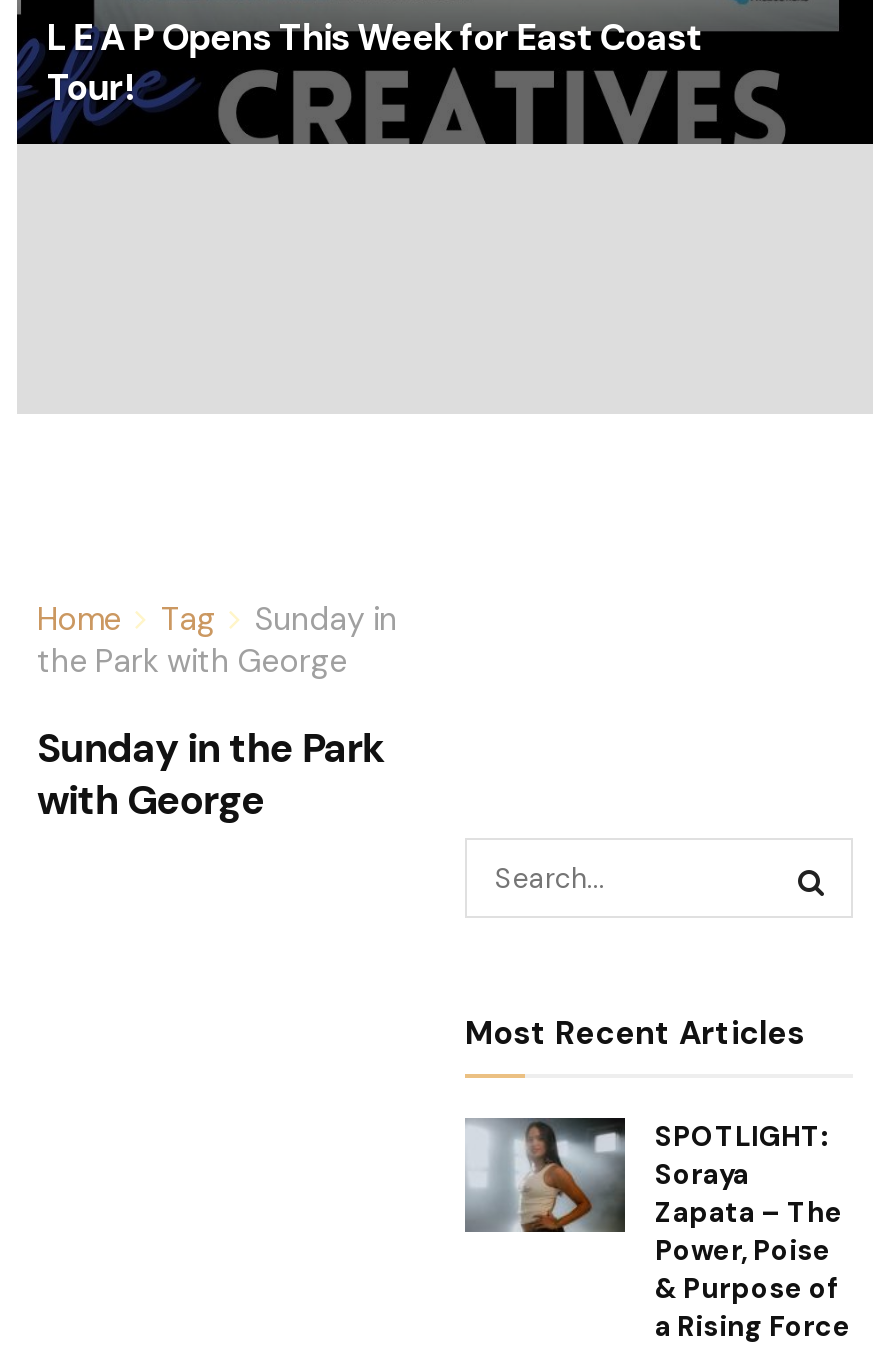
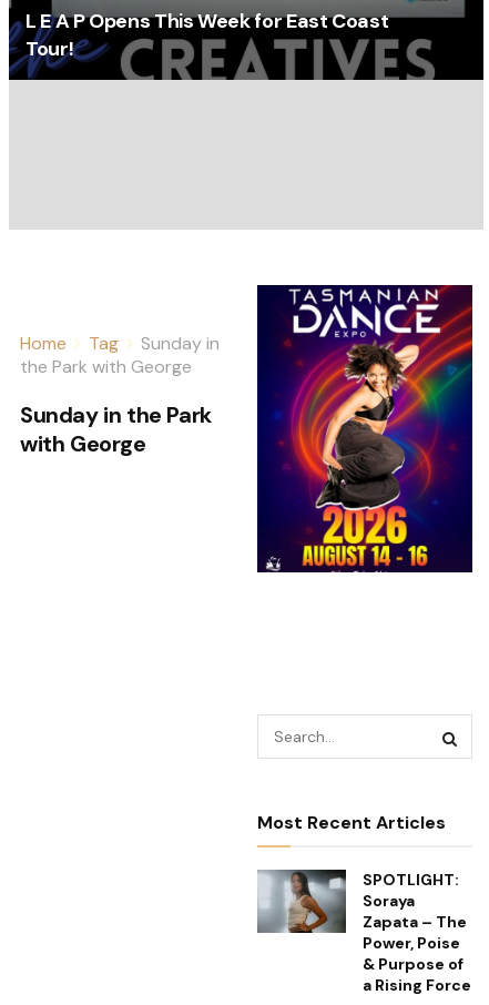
+ [image]
